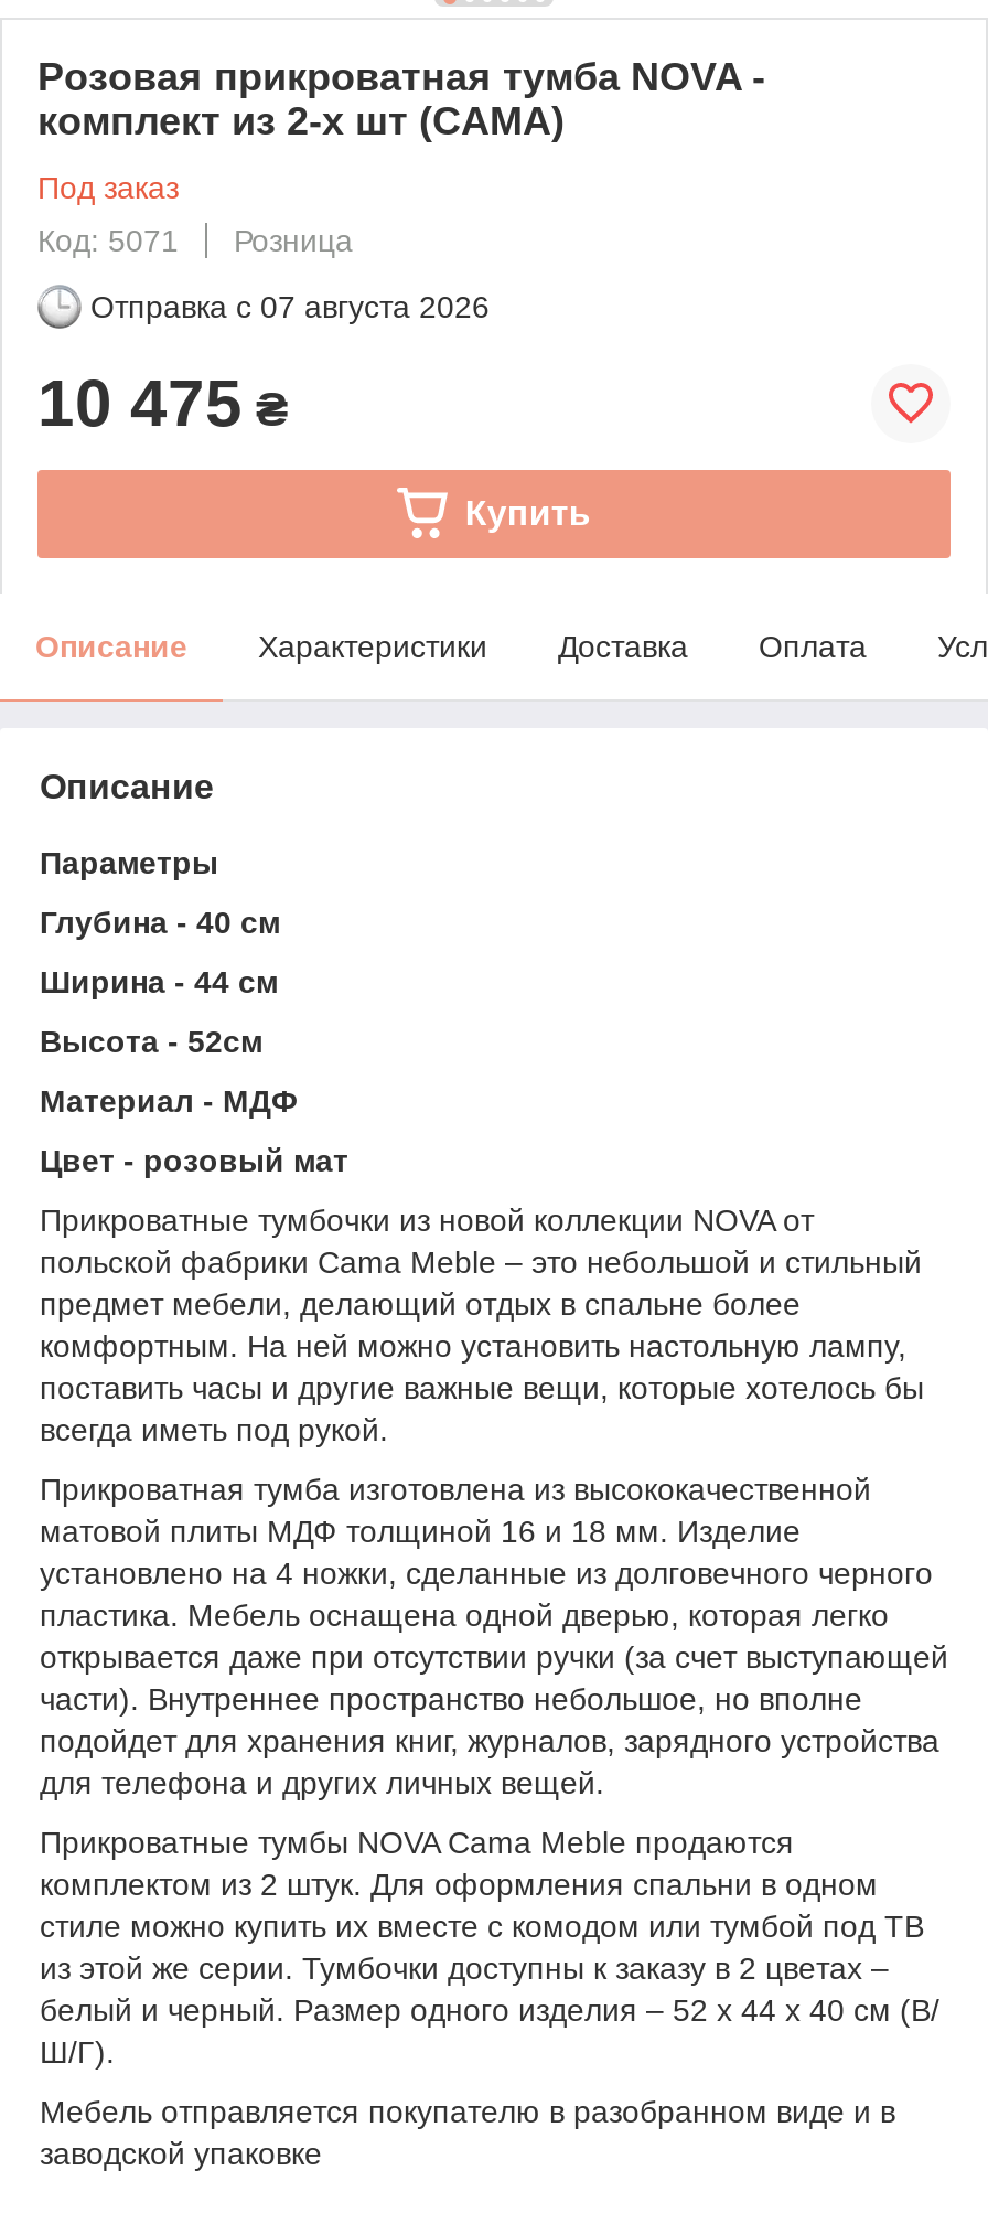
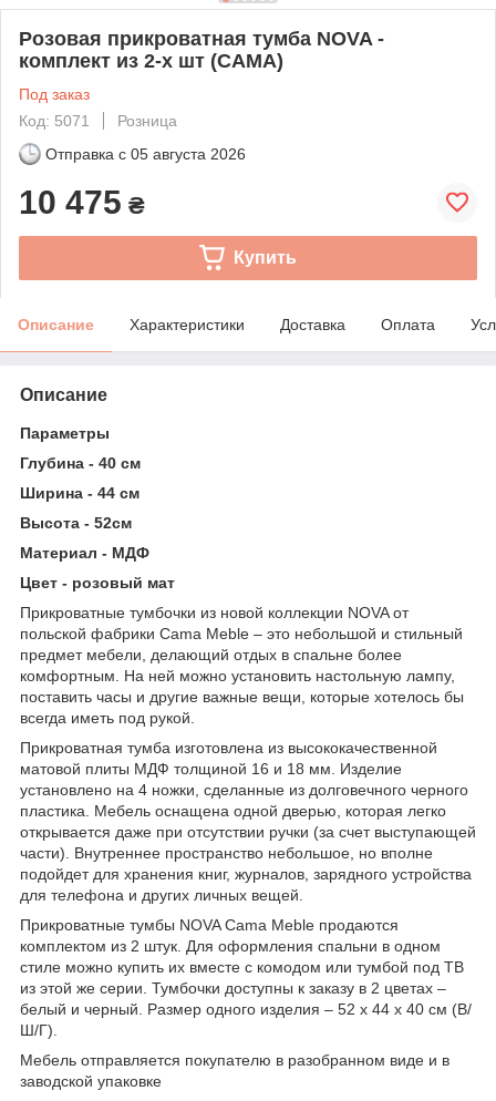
- Отправка с 07 августа 2026
+ Отправка с 05 августа 2026
